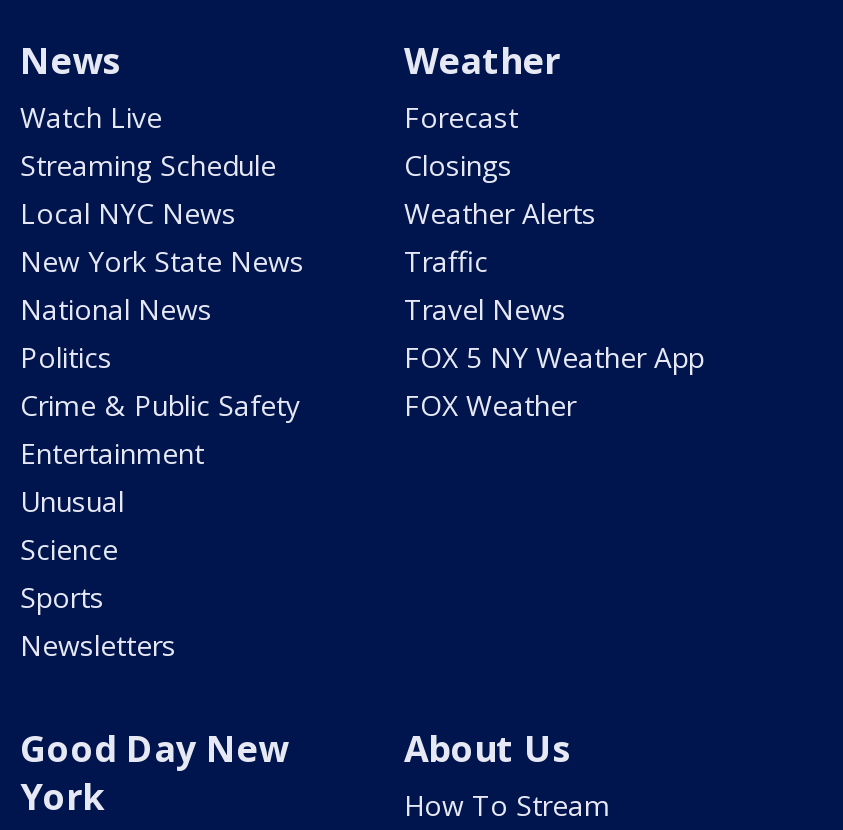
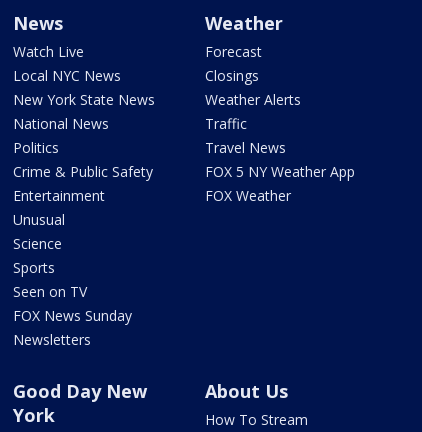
- Streaming Schedule

moved up: Local NYC News | New York State News | National News | ... | Science | Sports

+ Seen on TV
+ FOX News Sunday
